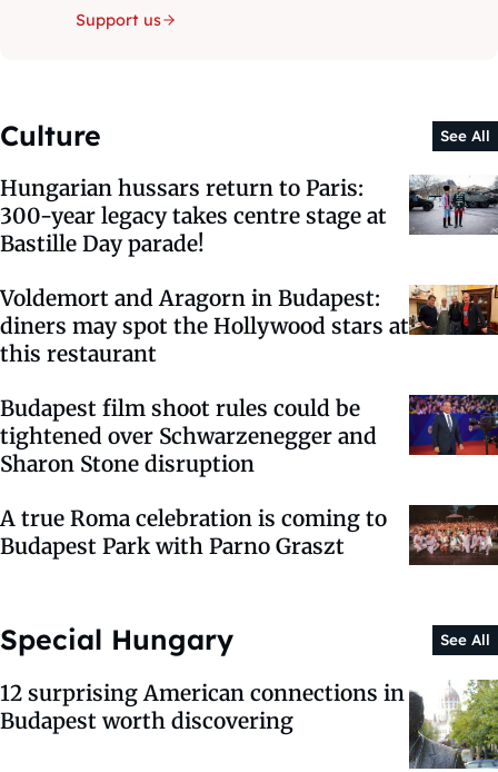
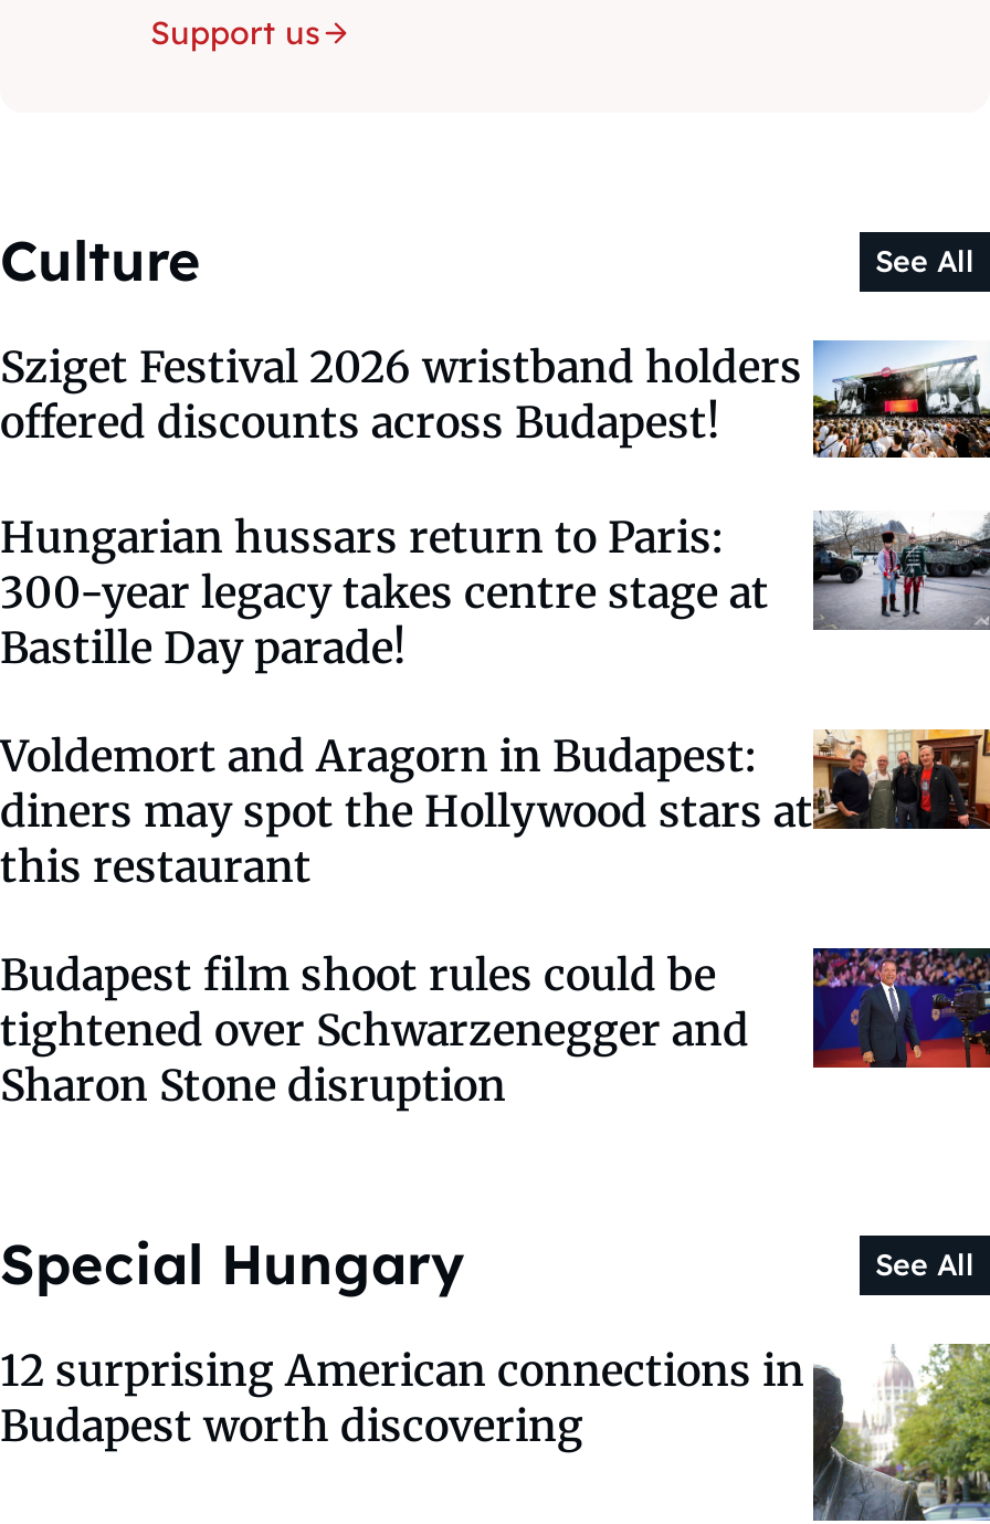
+ [image]
+ Sziget Festival 2026 wristband holders
+ offered discounts across Budapest!

moved down: [image] | Hungarian hussars return to Paris: | 300-year legacy takes centre stage at | ... | tightened over Schwarzenegger and | Sharon Stone disruption

- [image]
- A true Roma celebration is coming to
- Budapest Park with Parno Graszt
